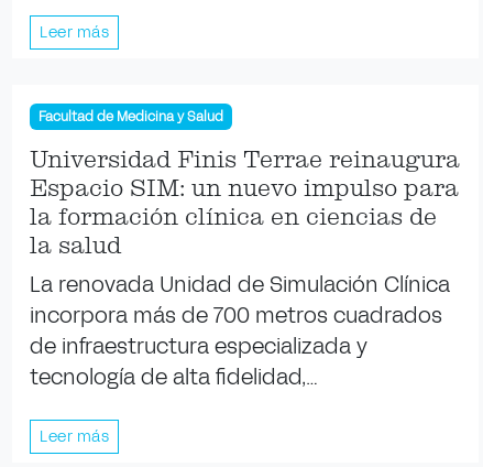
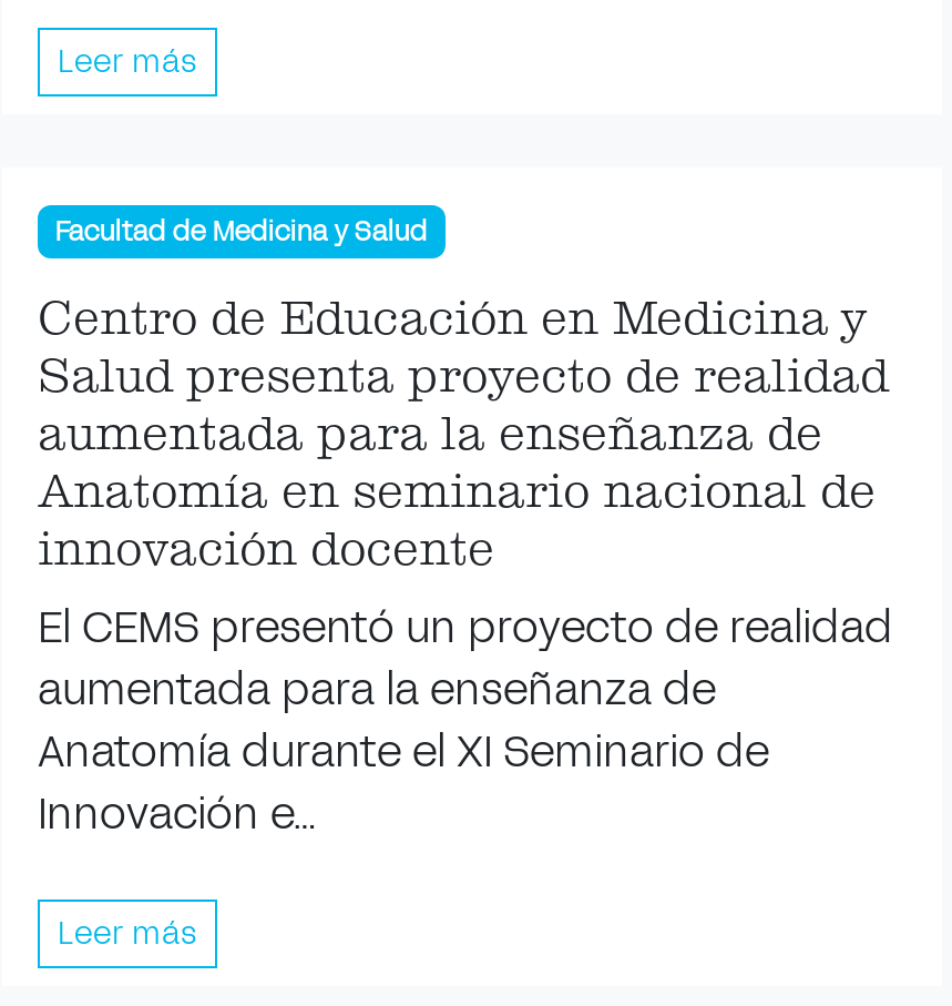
- Universidad Finis Terrae reinaugura
- Espacio SIM: un nuevo impulso para
- la formación clínica en ciencias de
- la salud
- La renovada Unidad de Simulación Clínica
- incorpora más de 700 metros cuadrados
- de infraestructura especializada y
- tecnología de alta fidelidad,…
+ Centro de Educación en Medicina y
+ Salud presenta proyecto de realidad
+ aumentada para la enseñanza de
+ Anatomía en seminario nacional de
+ innovación docente
+ El CEMS presentó un proyecto de realidad
+ aumentada para la enseñanza de
+ Anatomía durante el XI Seminario de
+ Innovación e…
